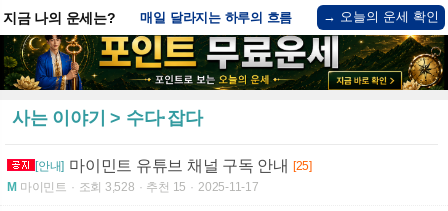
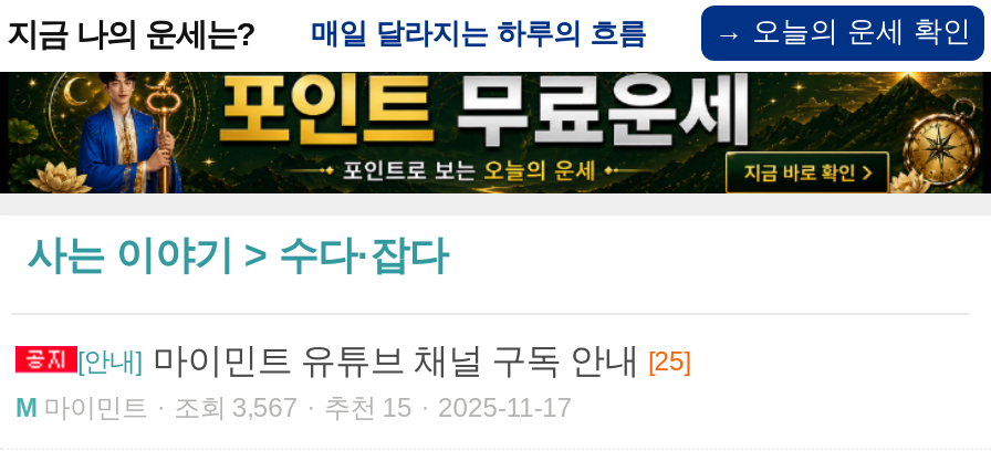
- M 마이민트 조회 3,528 추천 15 2025-11-17
+ M 마이민트 조회 3,567 추천 15 2025-11-17
